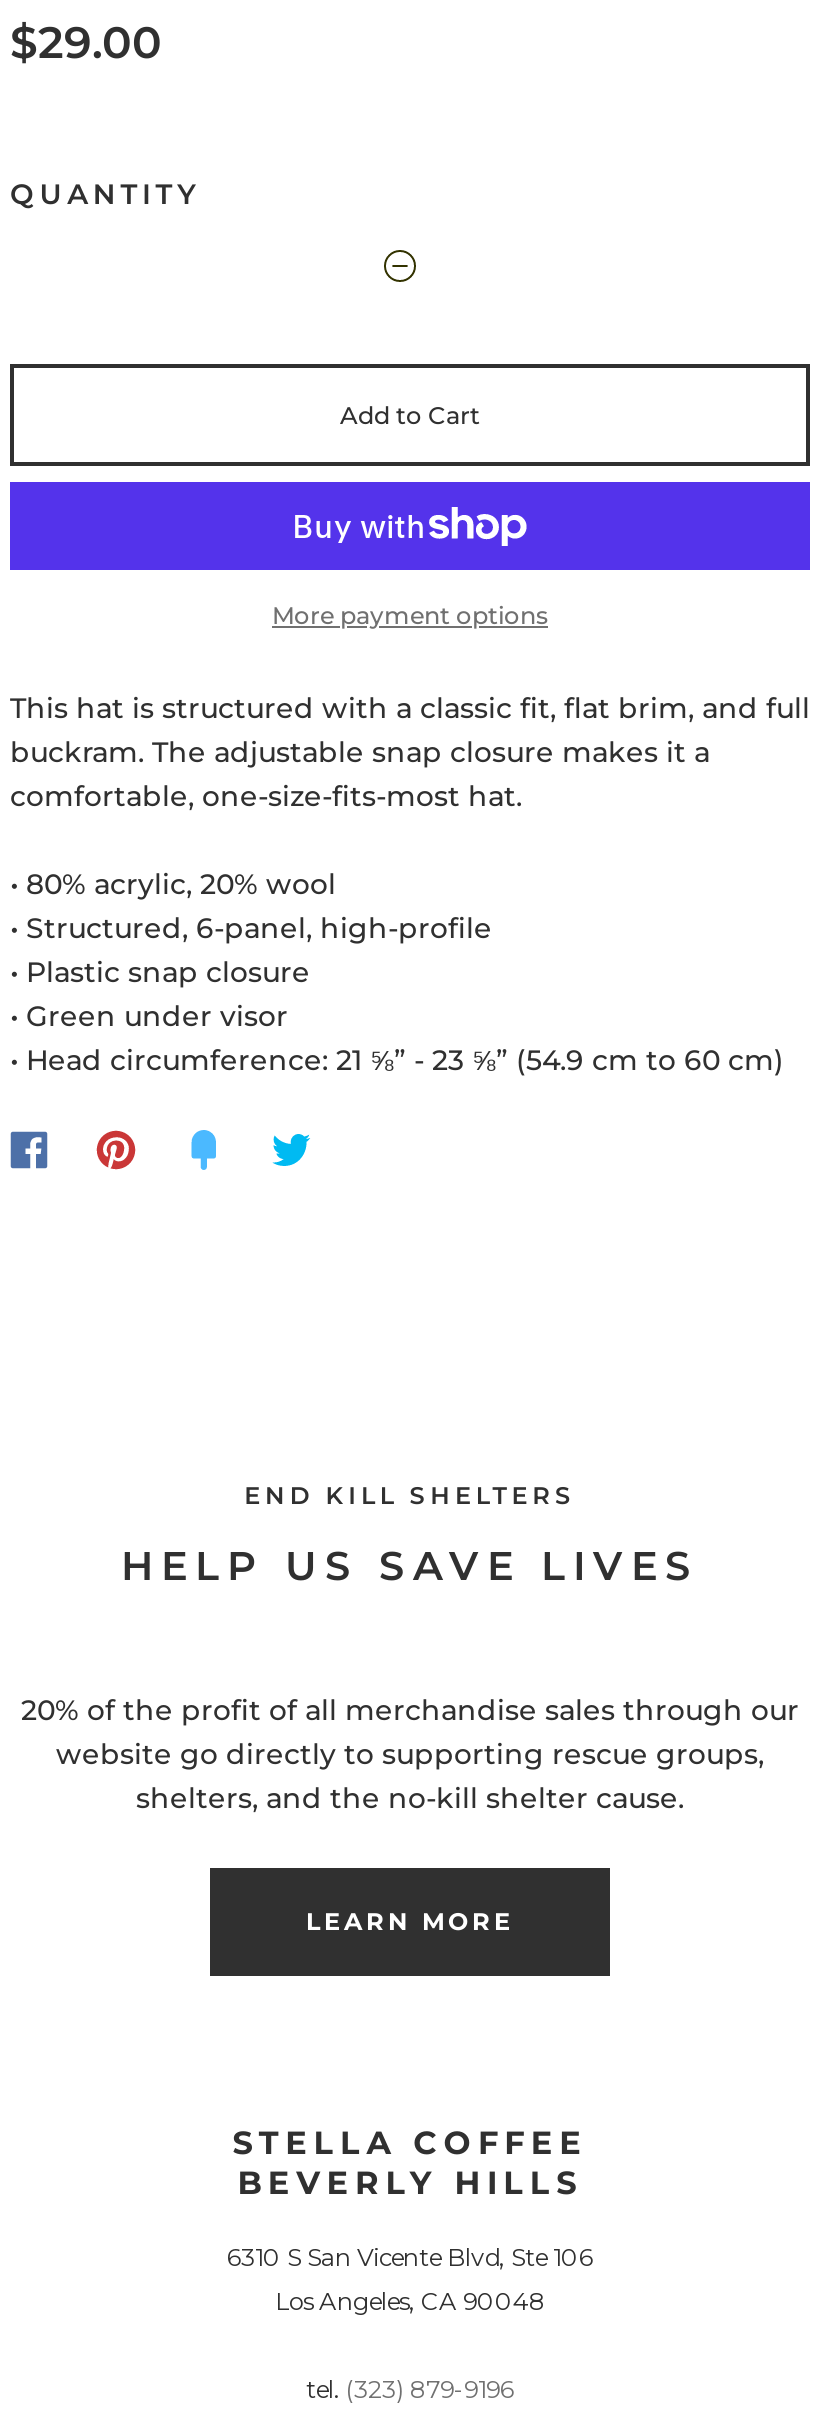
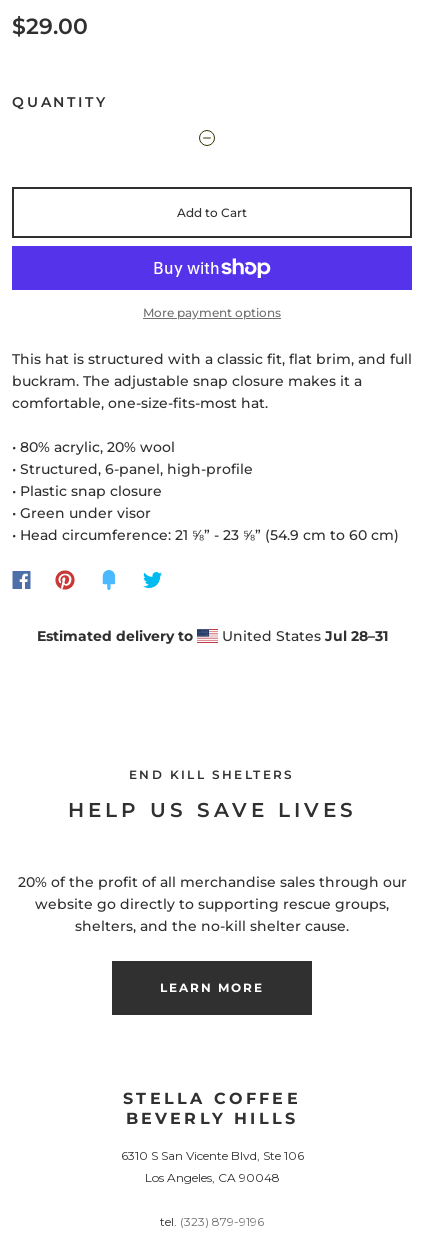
+ Estimated delivery to
+ United States Jul 28–31
